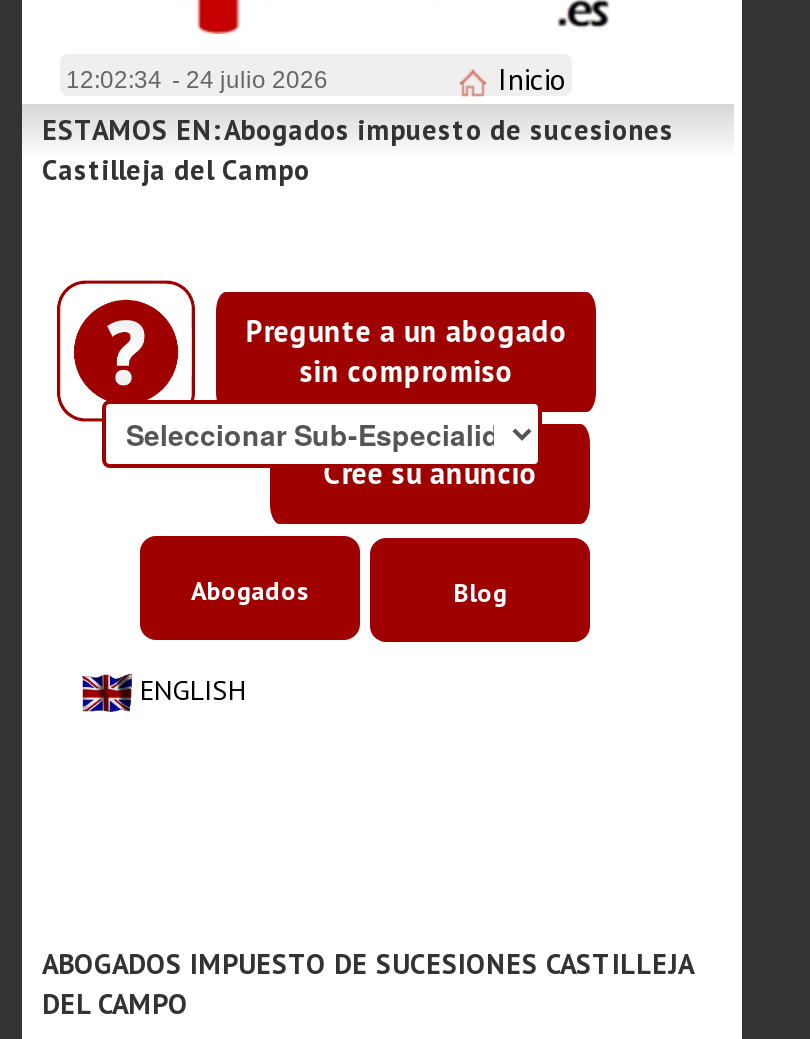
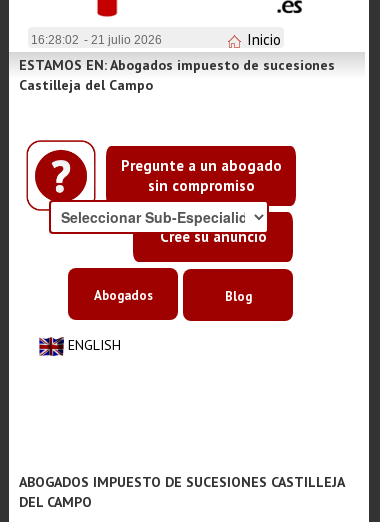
- 12:02:34 - 24 julio 2026
+ 16:28:02 - 21 julio 2026
